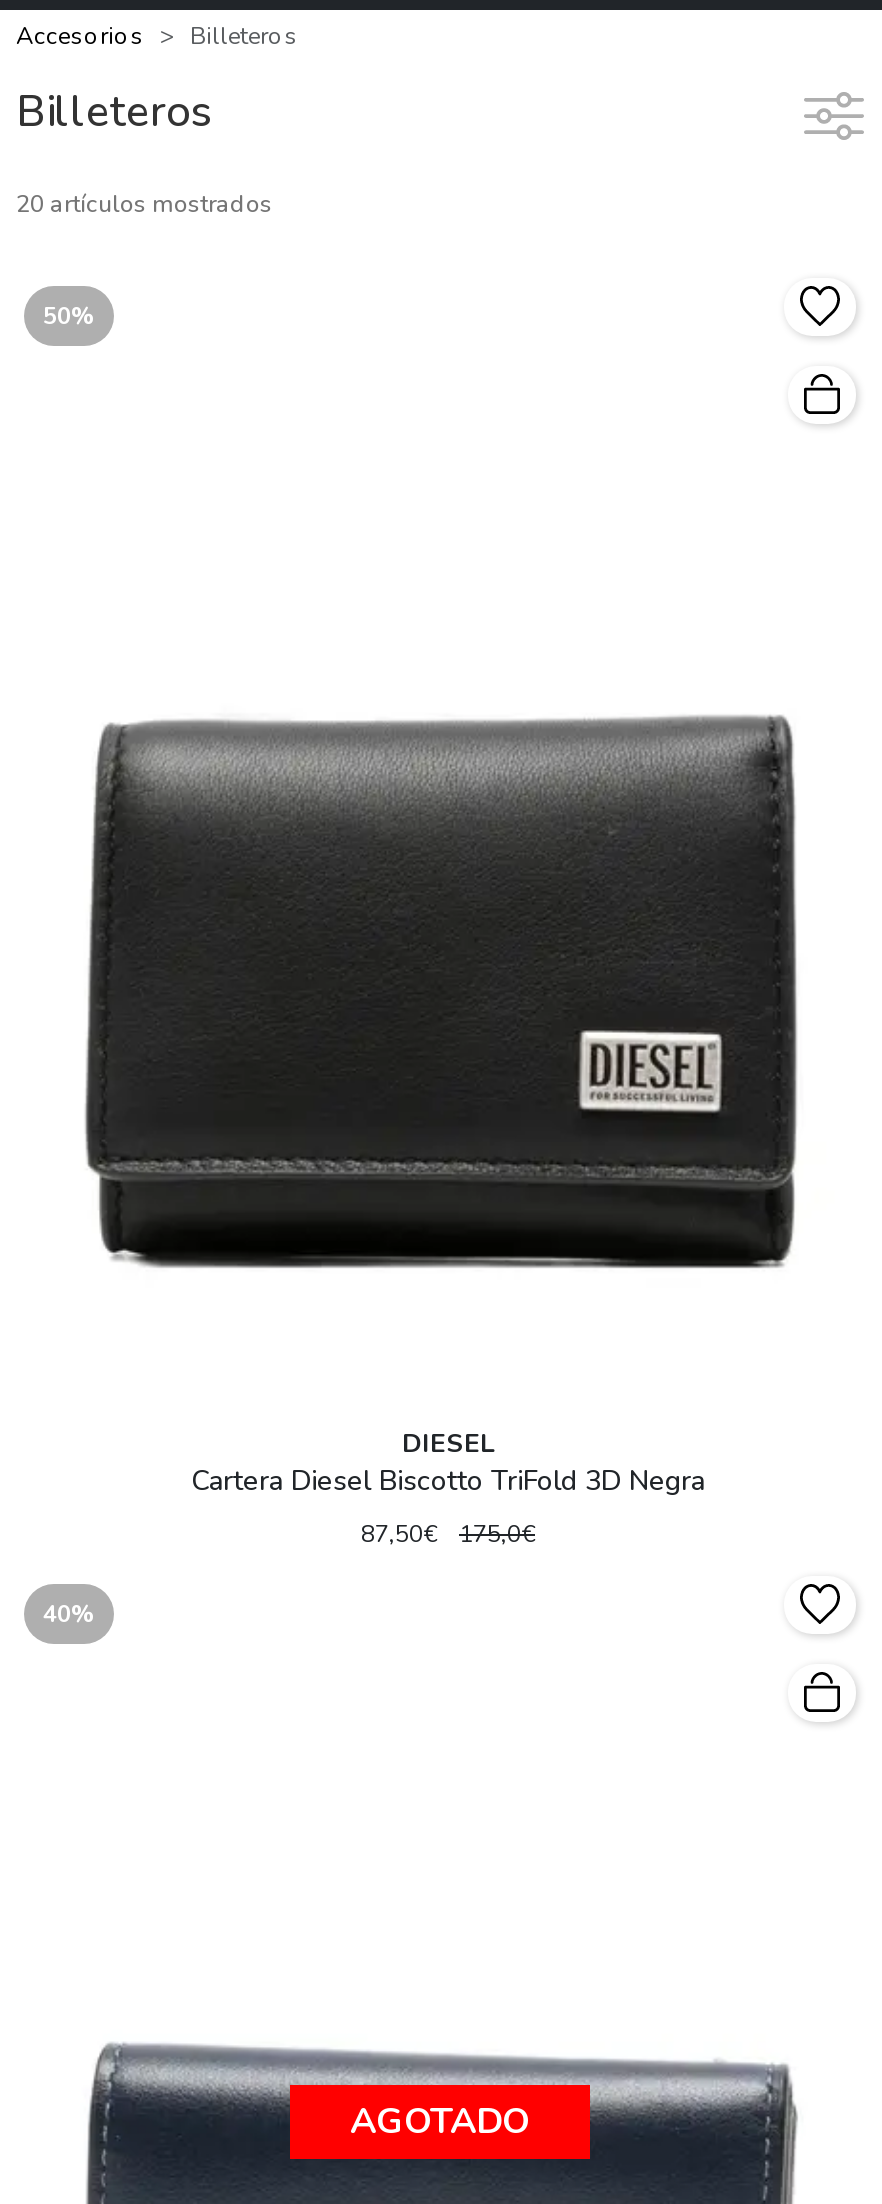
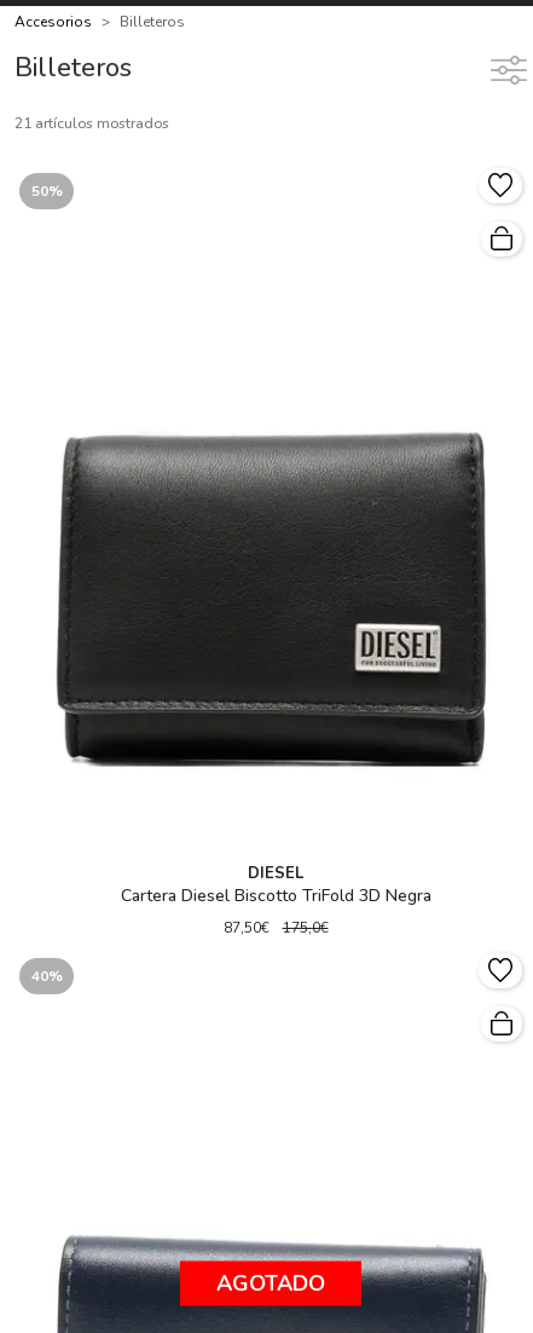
- 20 artículos mostrados
+ 21 artículos mostrados
